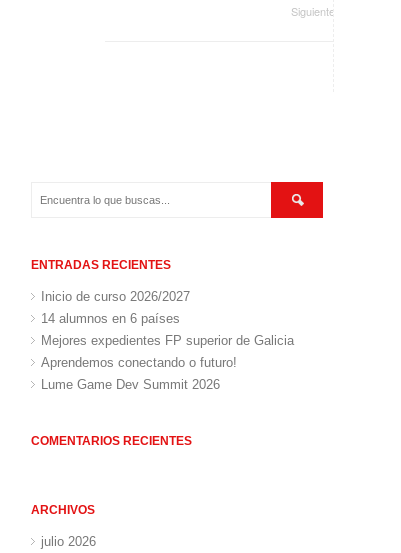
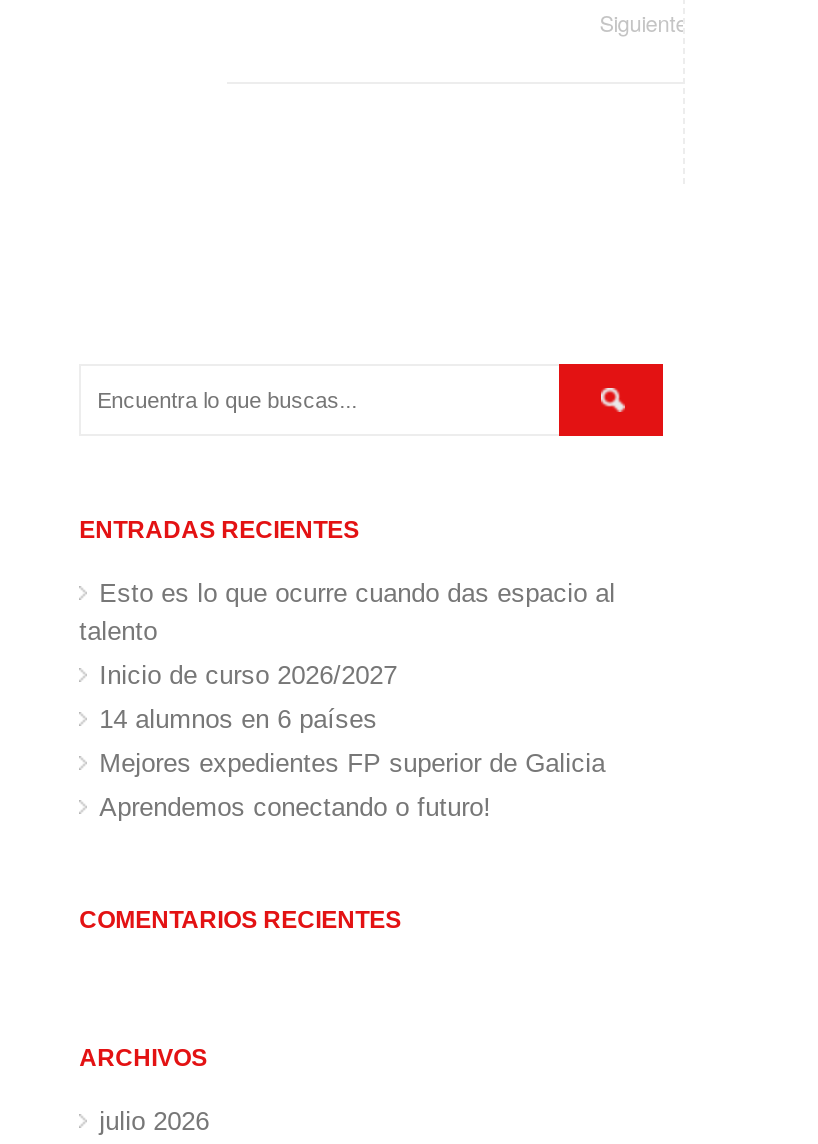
+ Esto es lo que ocurre cuando das espacio al
+ talento

moved down: Inicio de curso 2026/2027 | 14 alumnos en 6 países | Mejores expedientes FP superior de Galicia | Aprendemos conectando o futuro!

- Lume Game Dev Summit 2026
